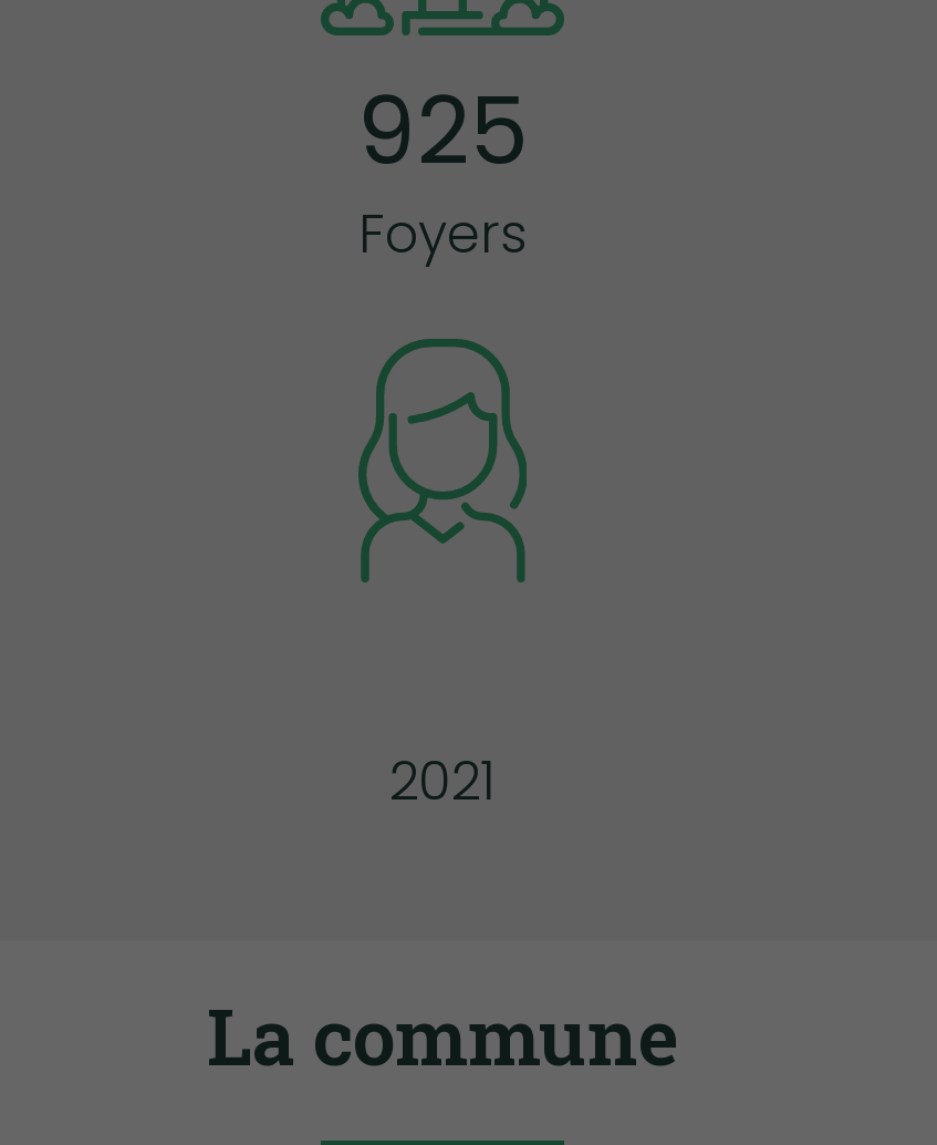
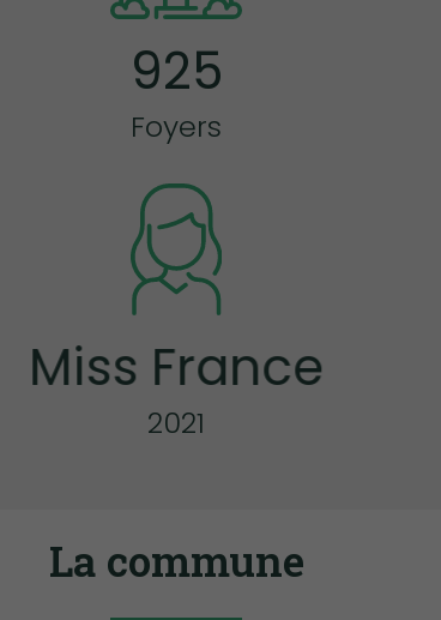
+ Miss France
